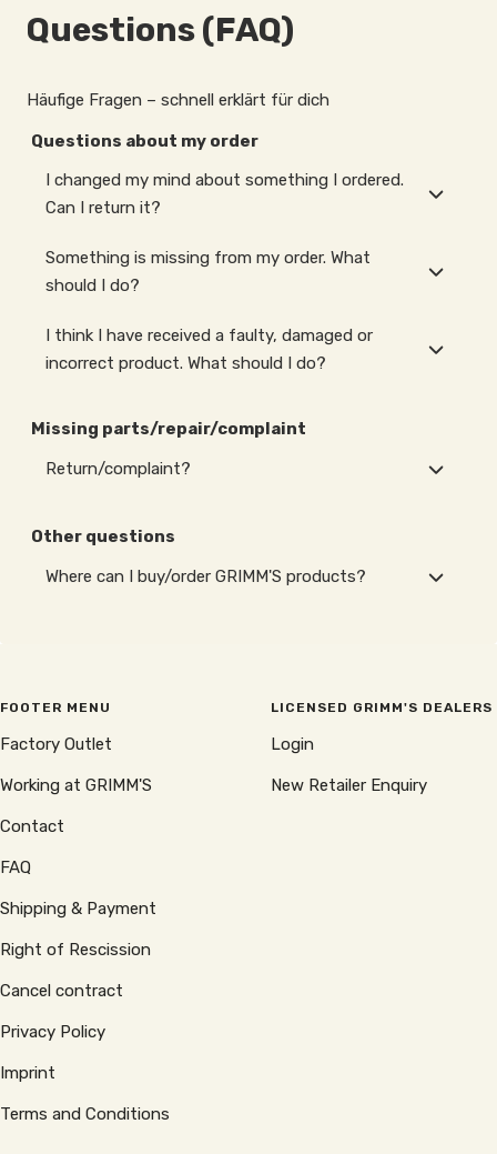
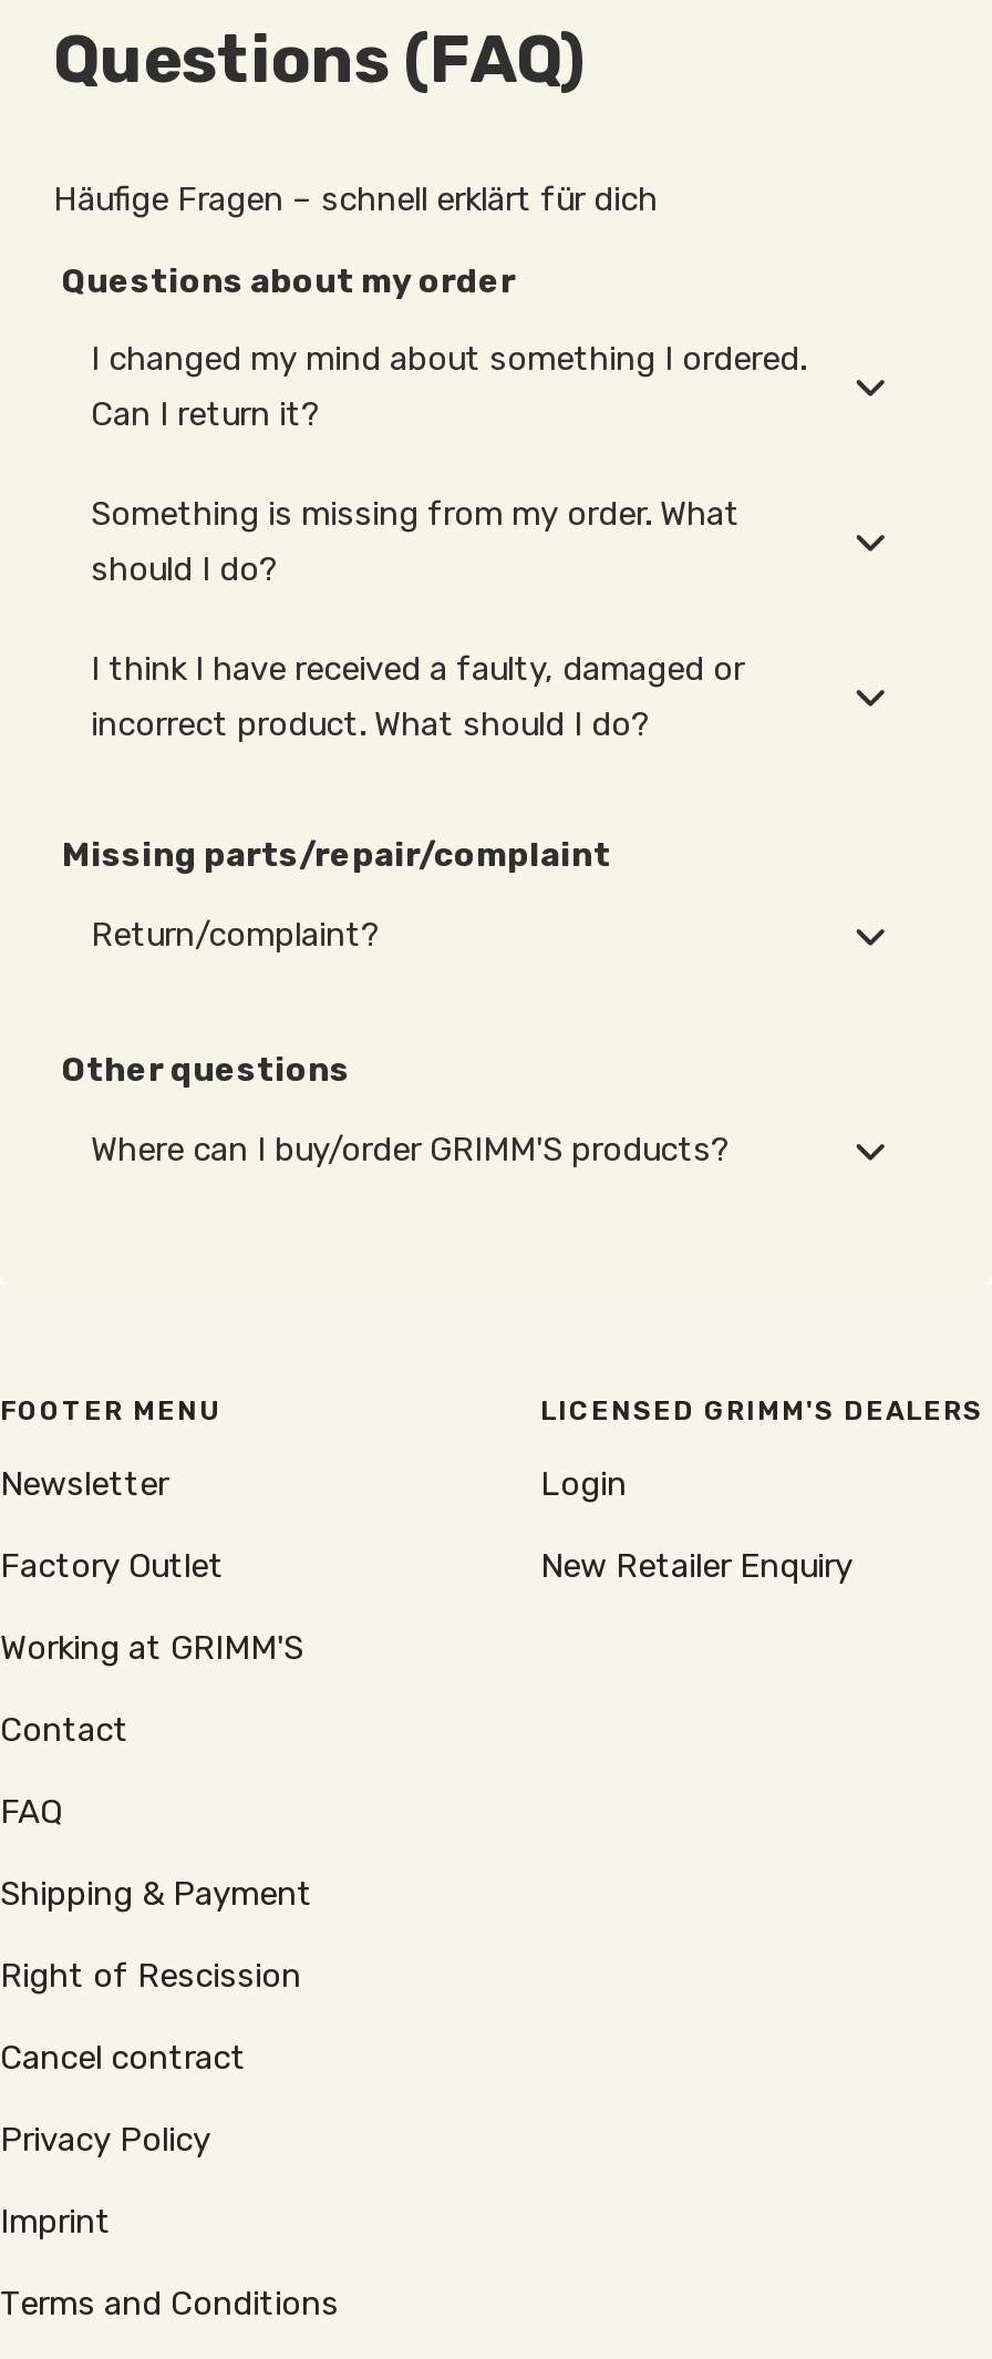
+ Newsletter
